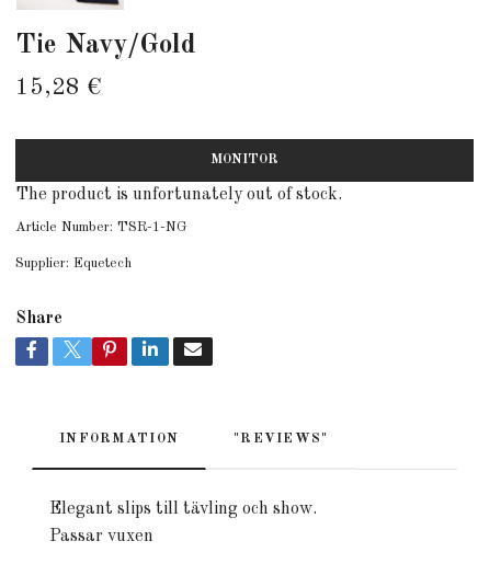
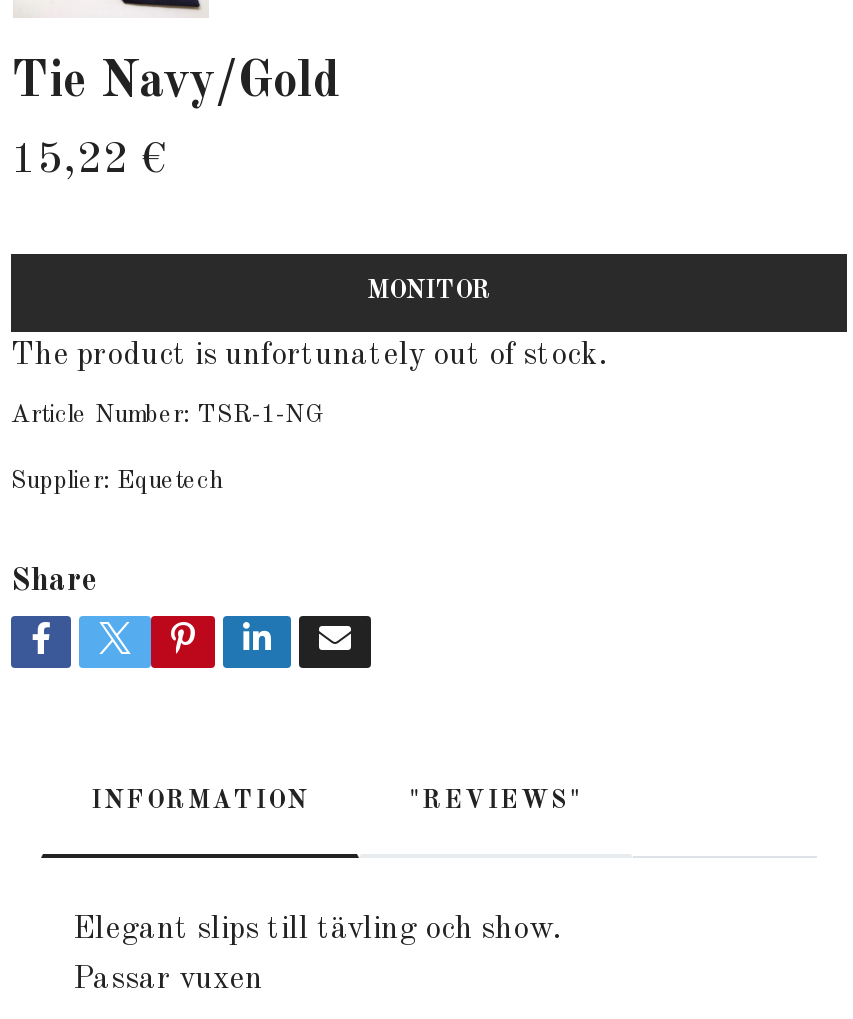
- 15,28 €
+ 15,22 €
